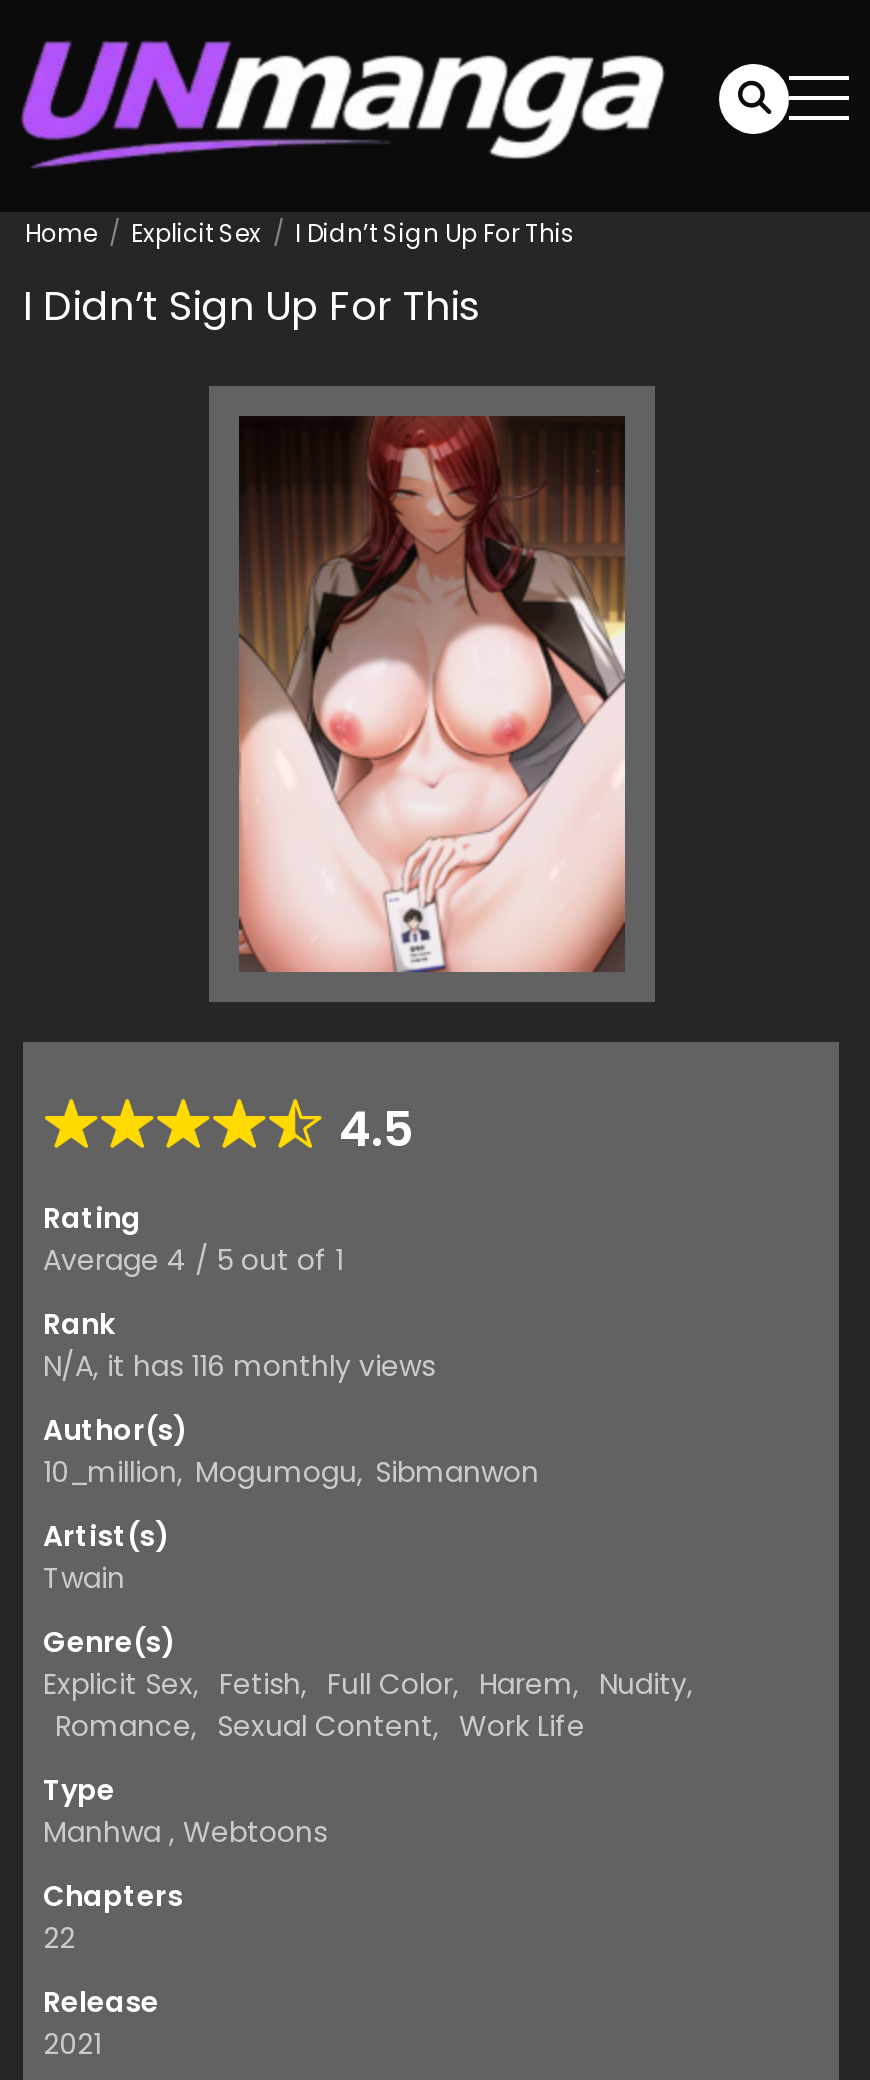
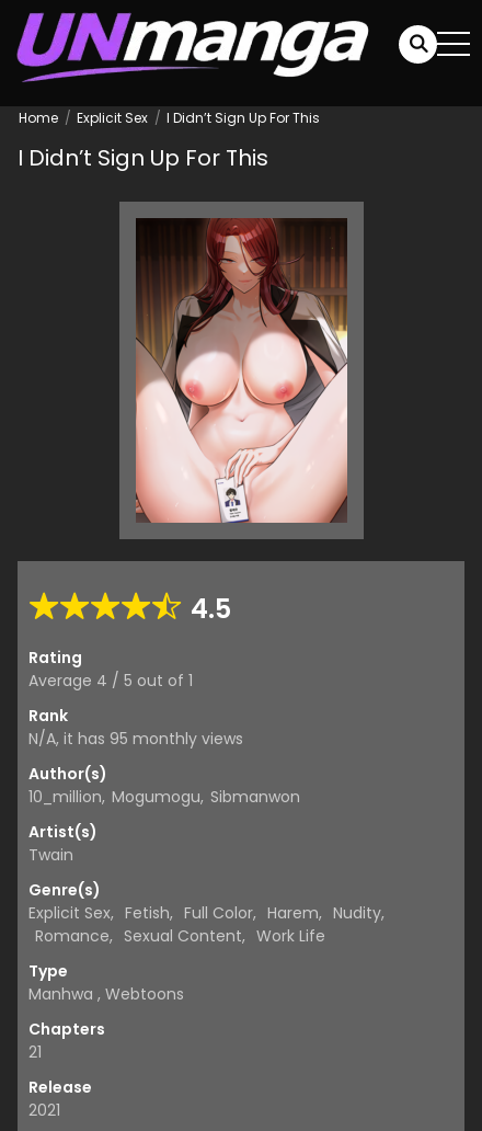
- N/A, it has 116 monthly views
+ N/A, it has 95 monthly views

- 22
+ 21
